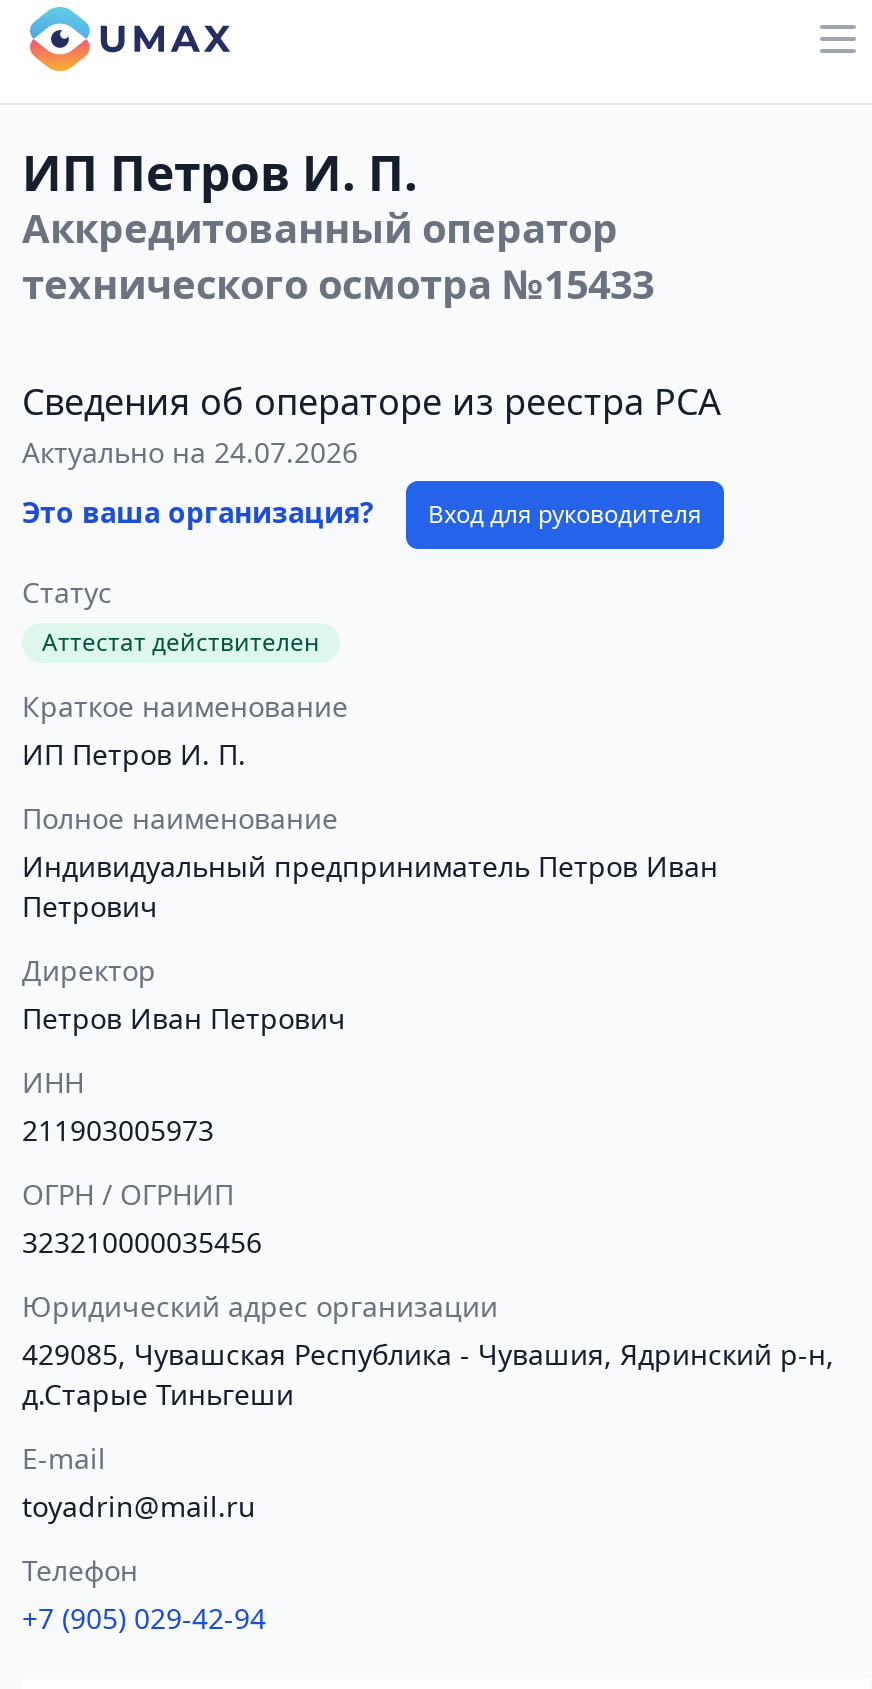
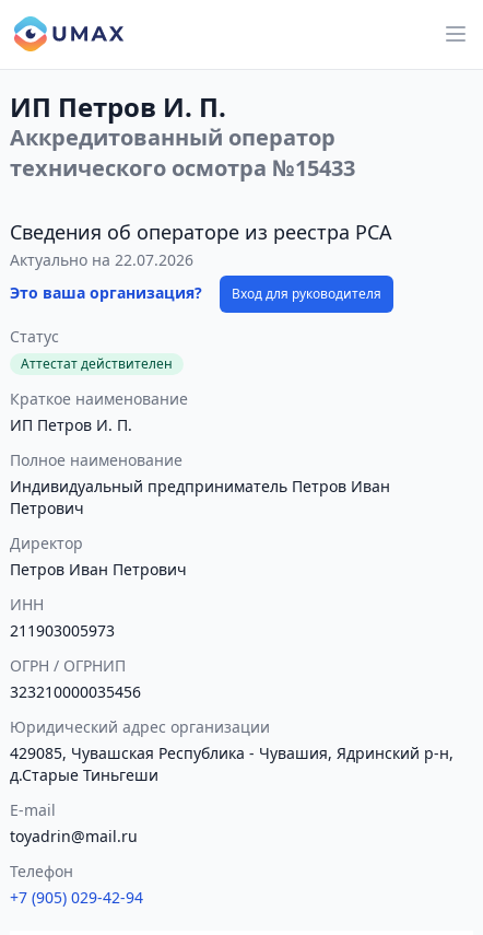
- Актуально на 24.07.2026
+ Актуально на 22.07.2026
